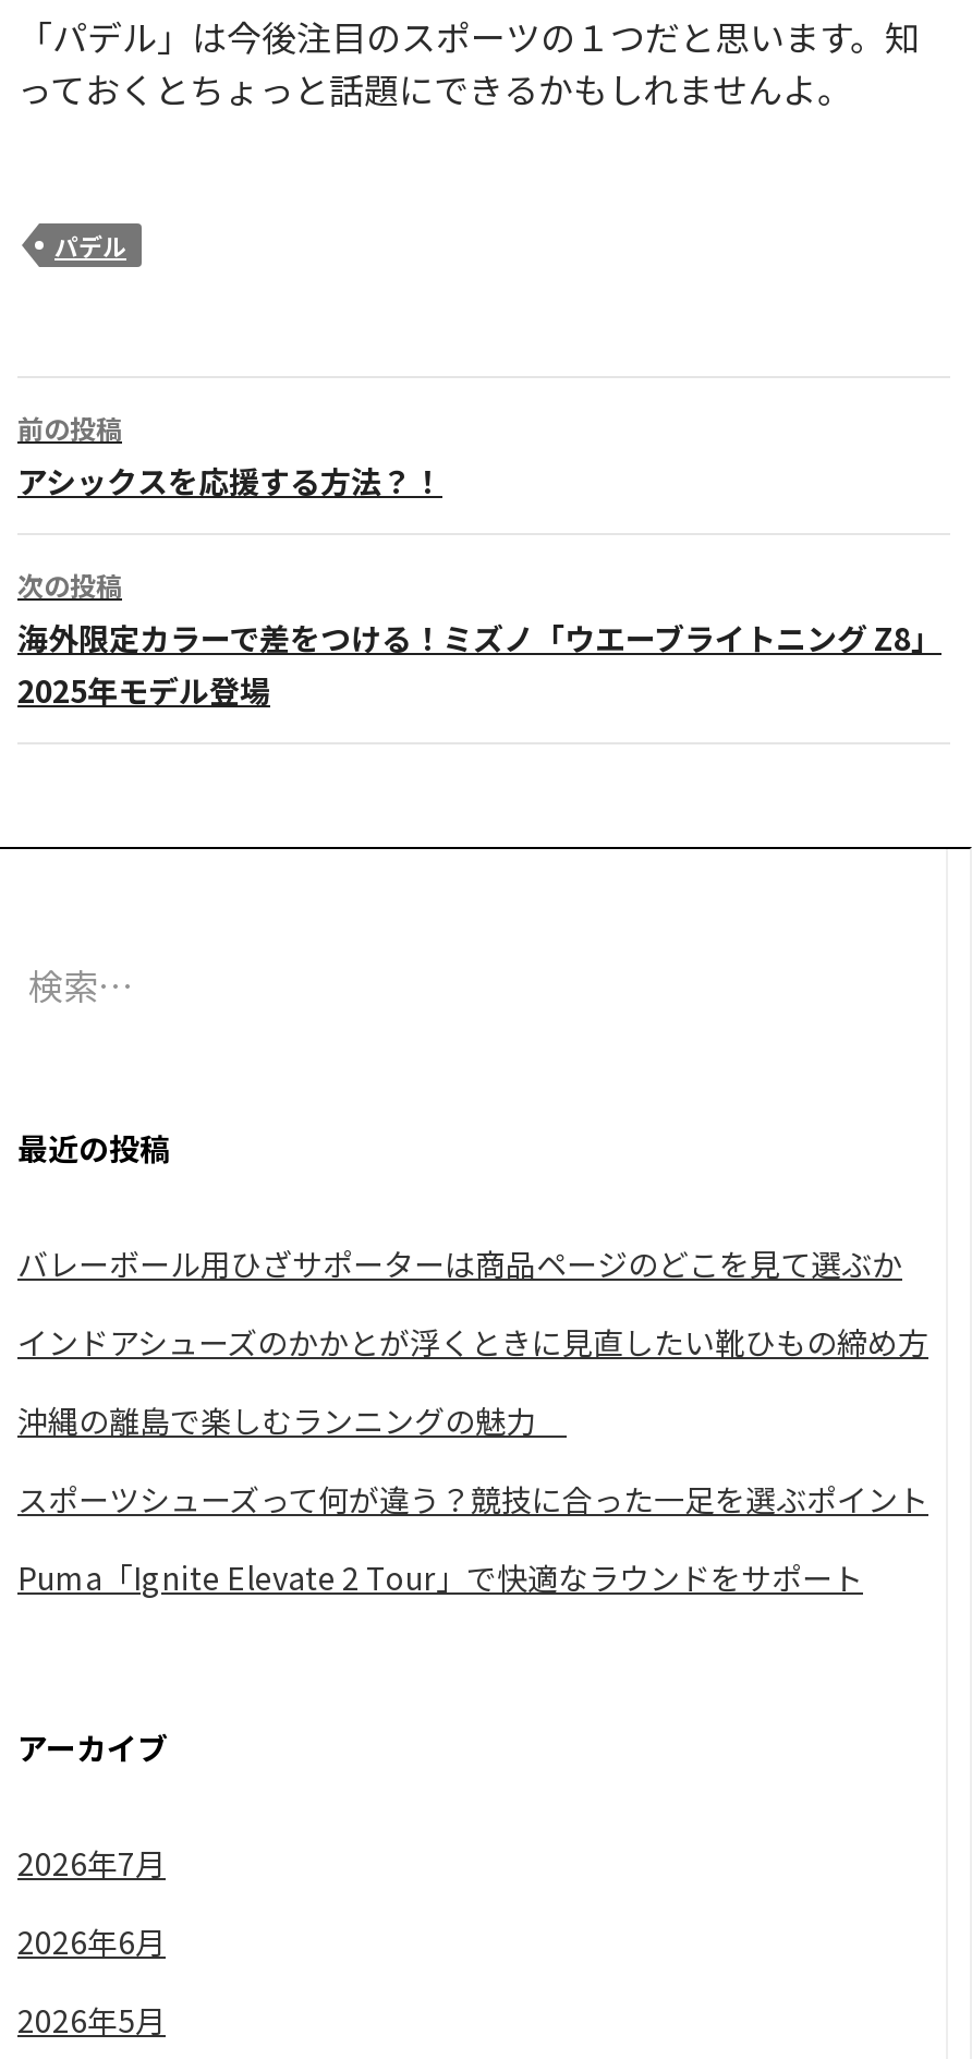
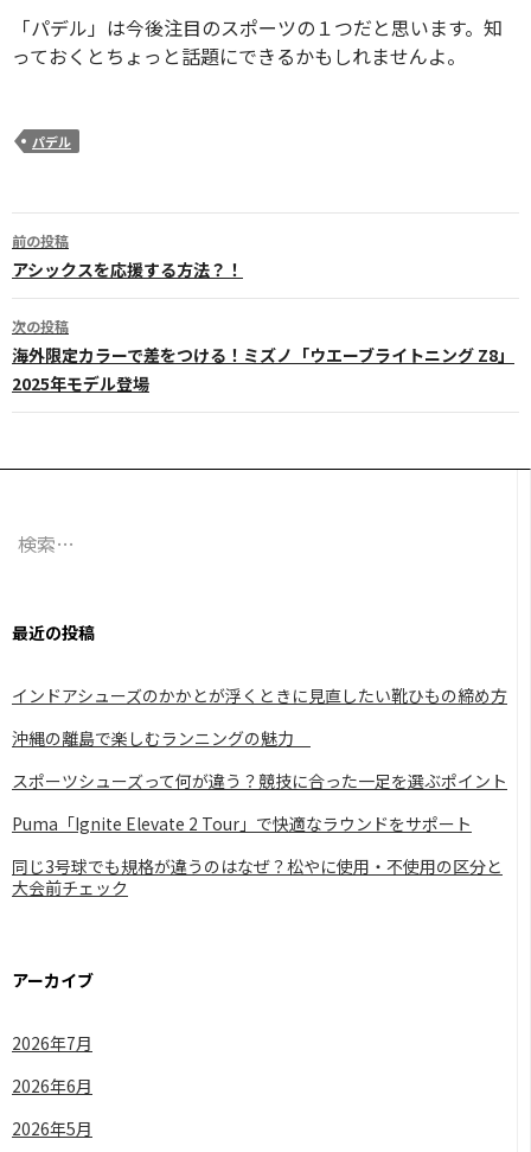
- バレーボール用ひざサポーターは商品ページのどこを見て選ぶか

moved up: インドアシューズのかかとが浮くときに見直したい靴ひもの締め方 | 沖縄の離島で楽しむランニングの魅力 | スポーツシューズって何が違う？競技に合った一足を選ぶポイント | Puma「Ignite Elevate 2 Tour」で快適なラウンドをサポート

+ 同じ3号球でも規格が違うのはなぜ？松やに使用・不使用の区分と
+ 大会前チェック
